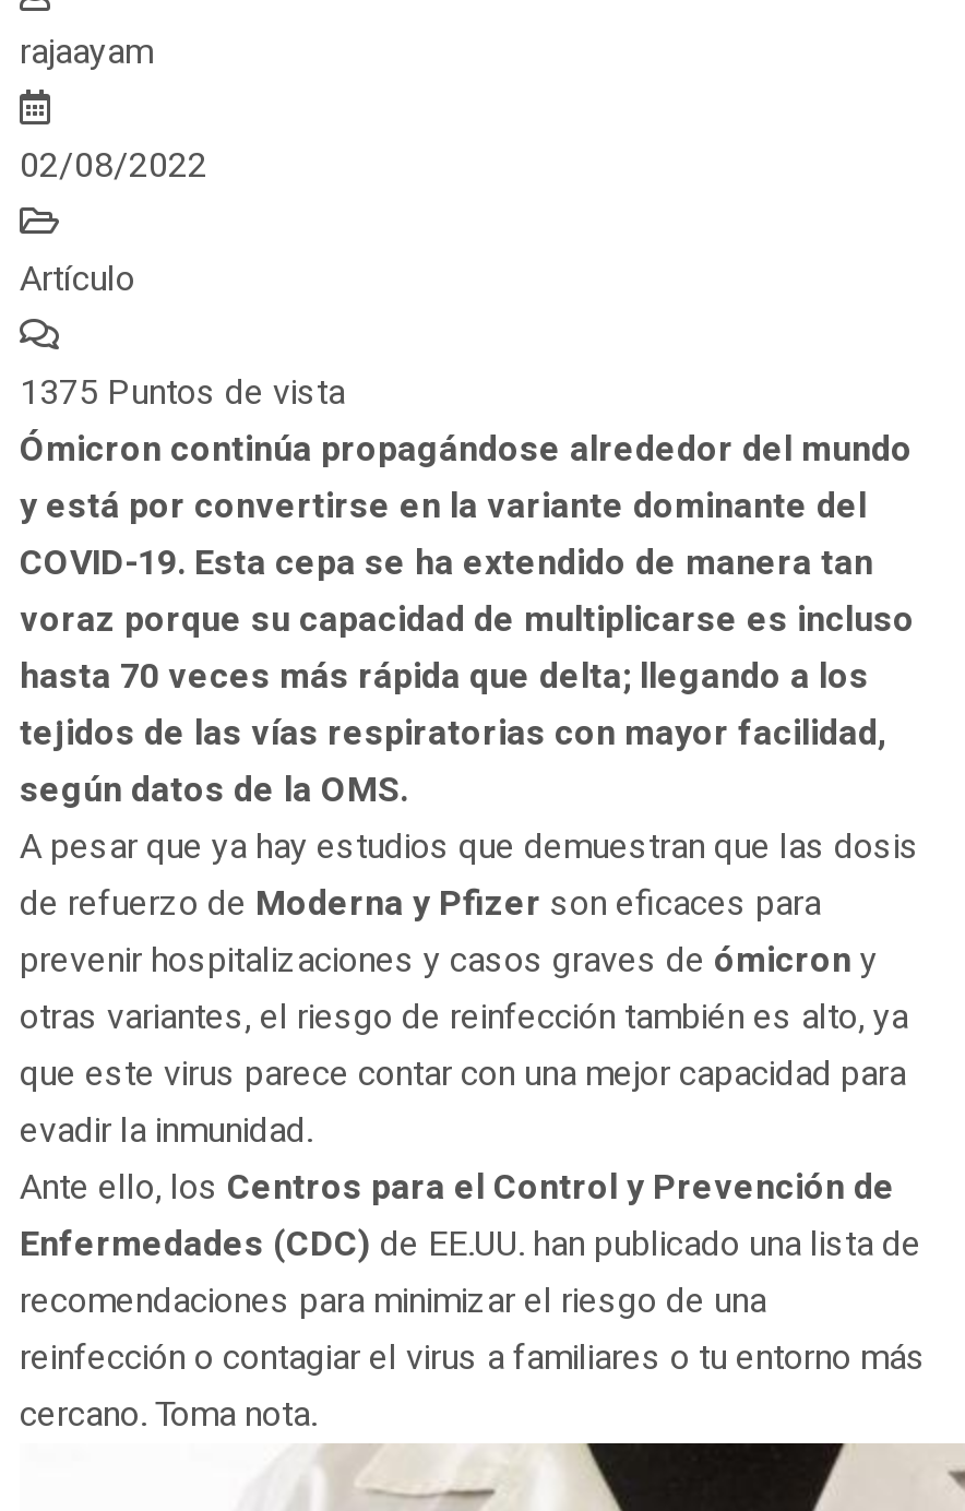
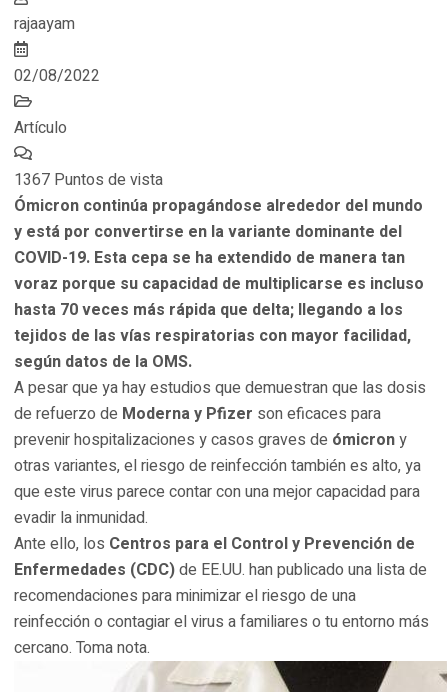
- 1375 Puntos de vista
+ 1367 Puntos de vista
